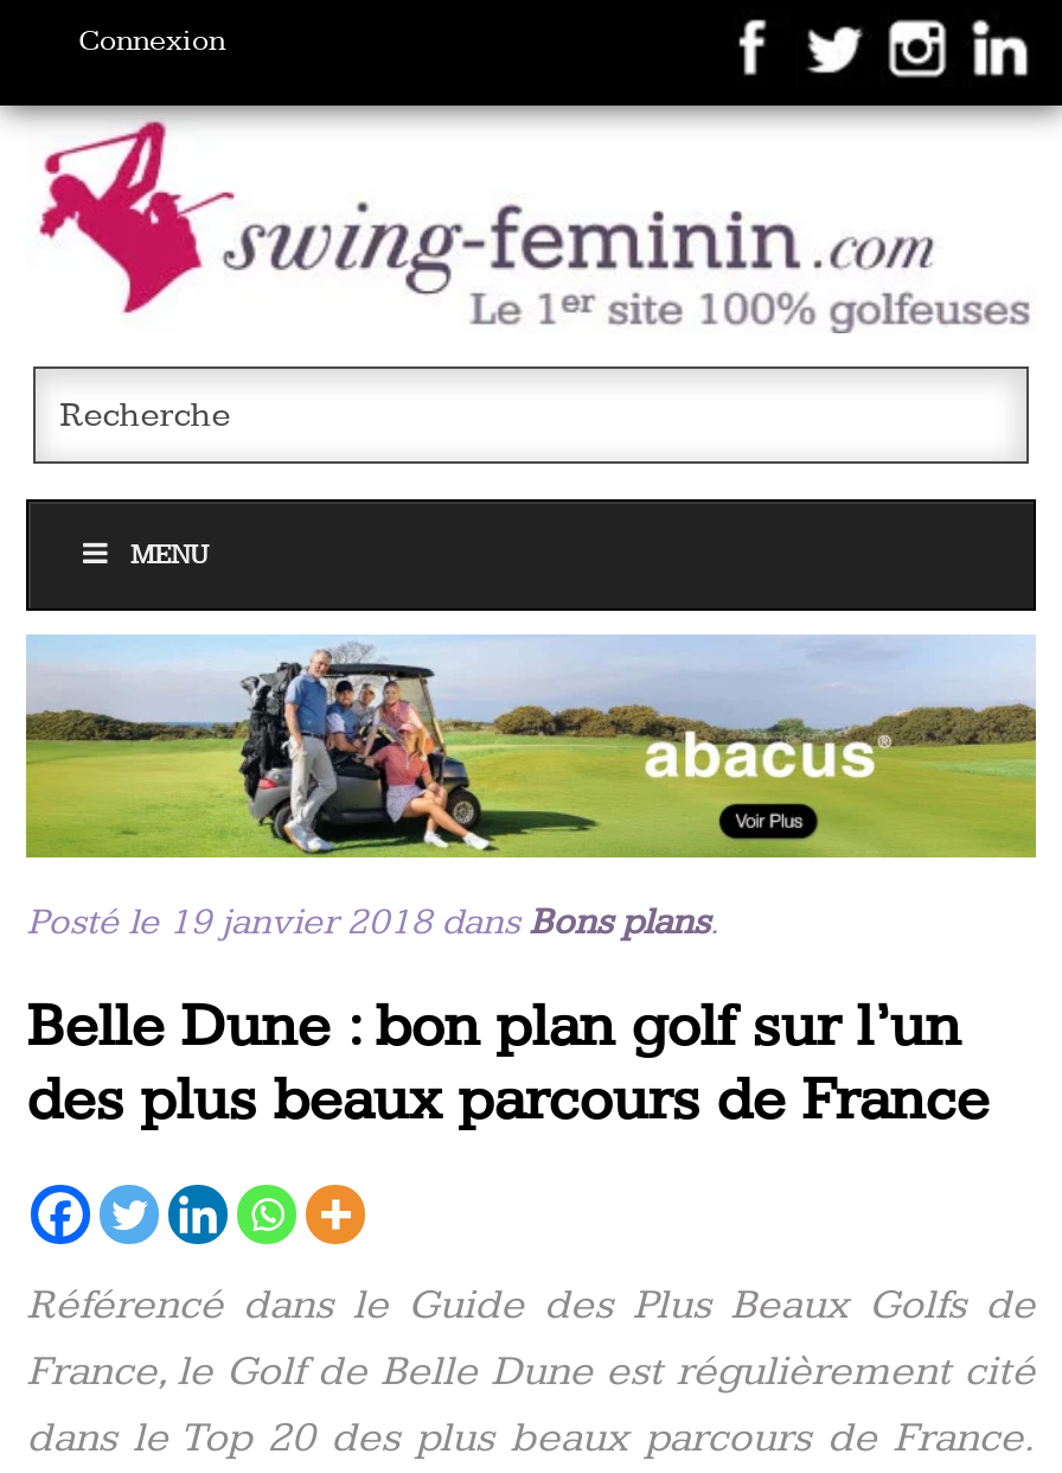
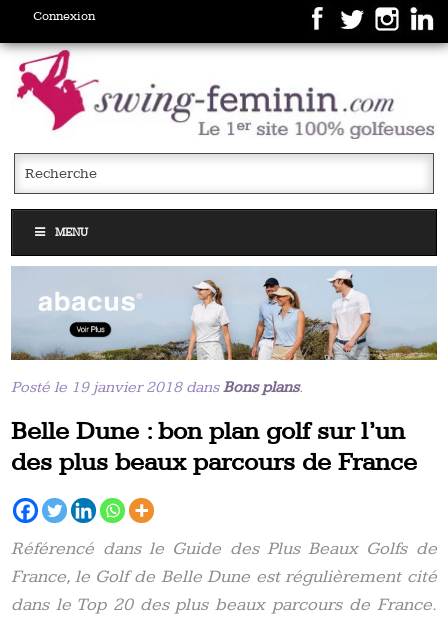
- [image]
+ [image]
